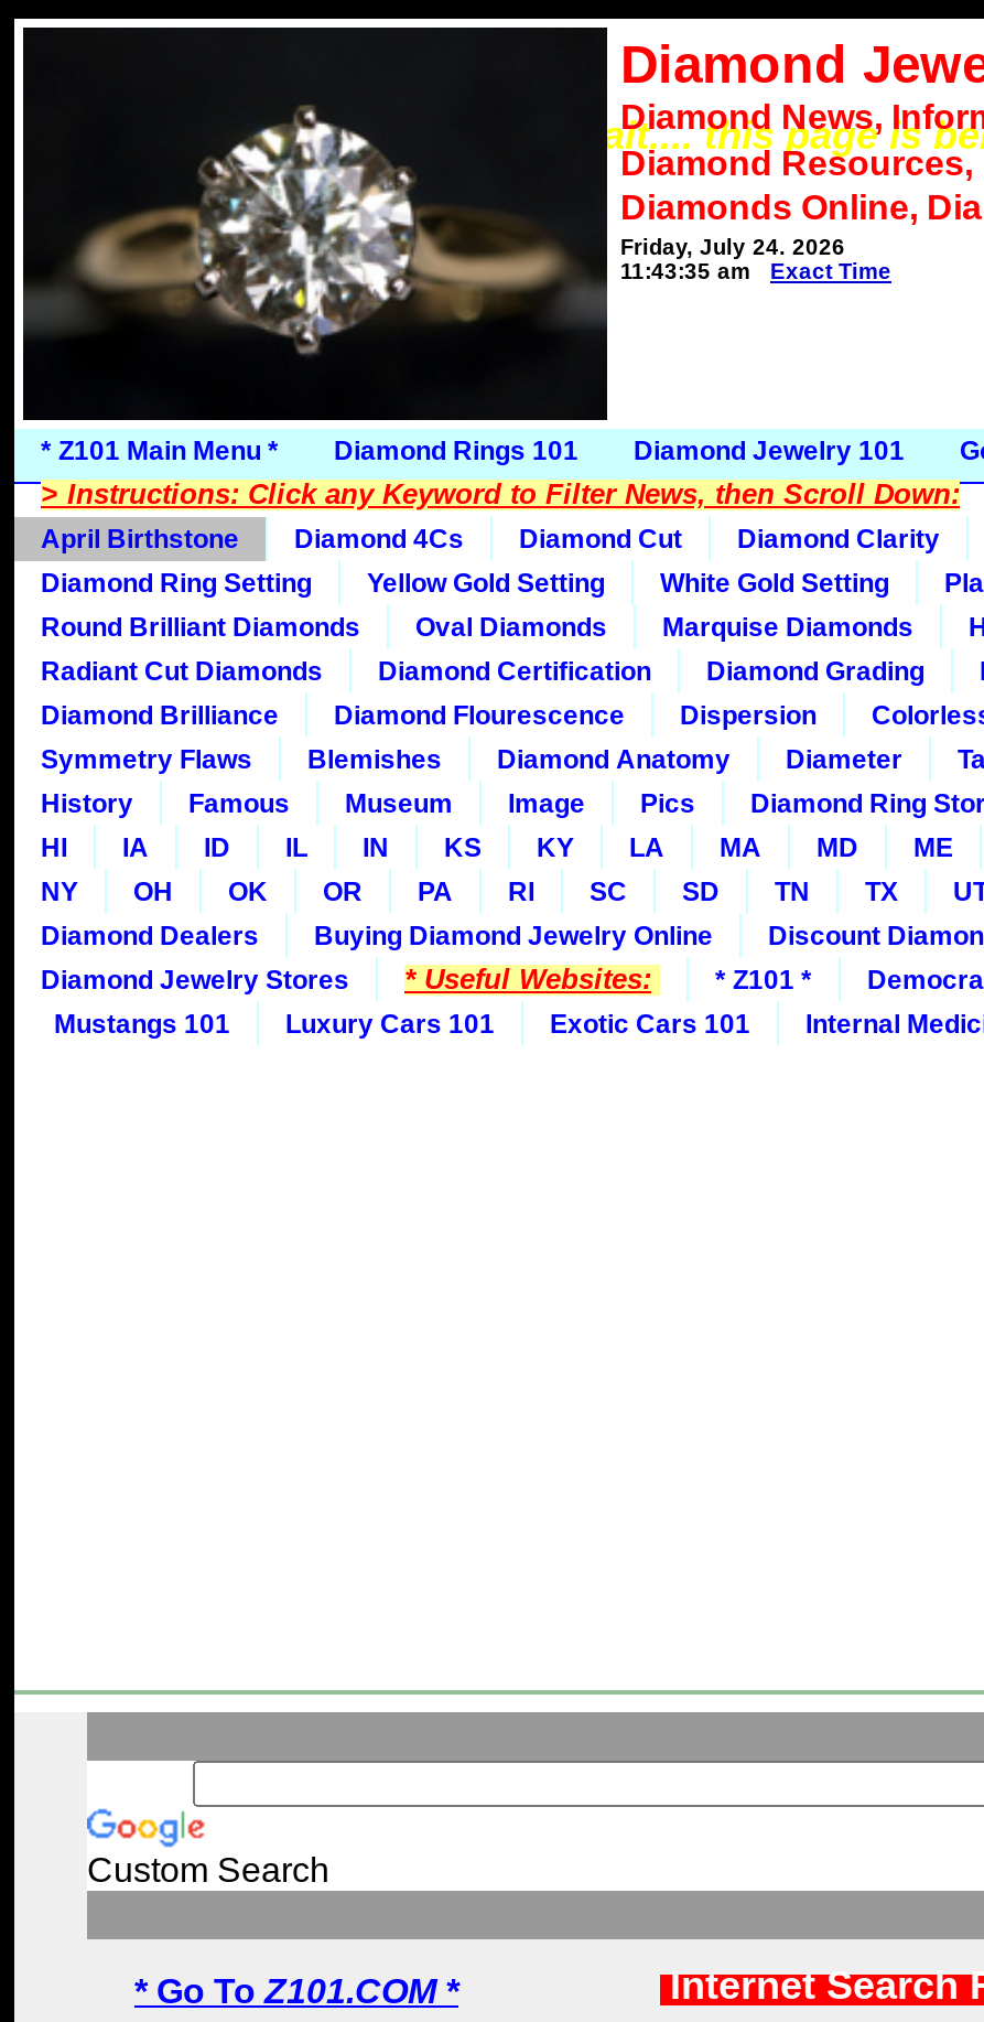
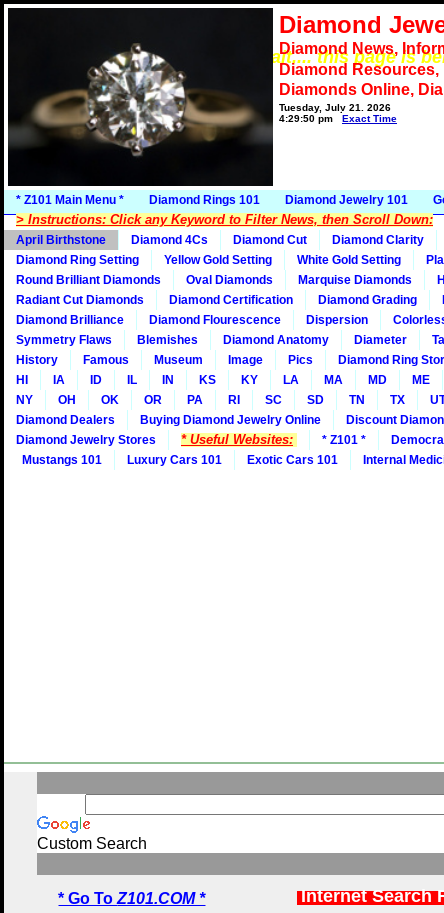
- Friday, July 24, 2026
- 11:43:35 am
+ Tuesday, July 21, 2026
+ 4:29:50 pm
